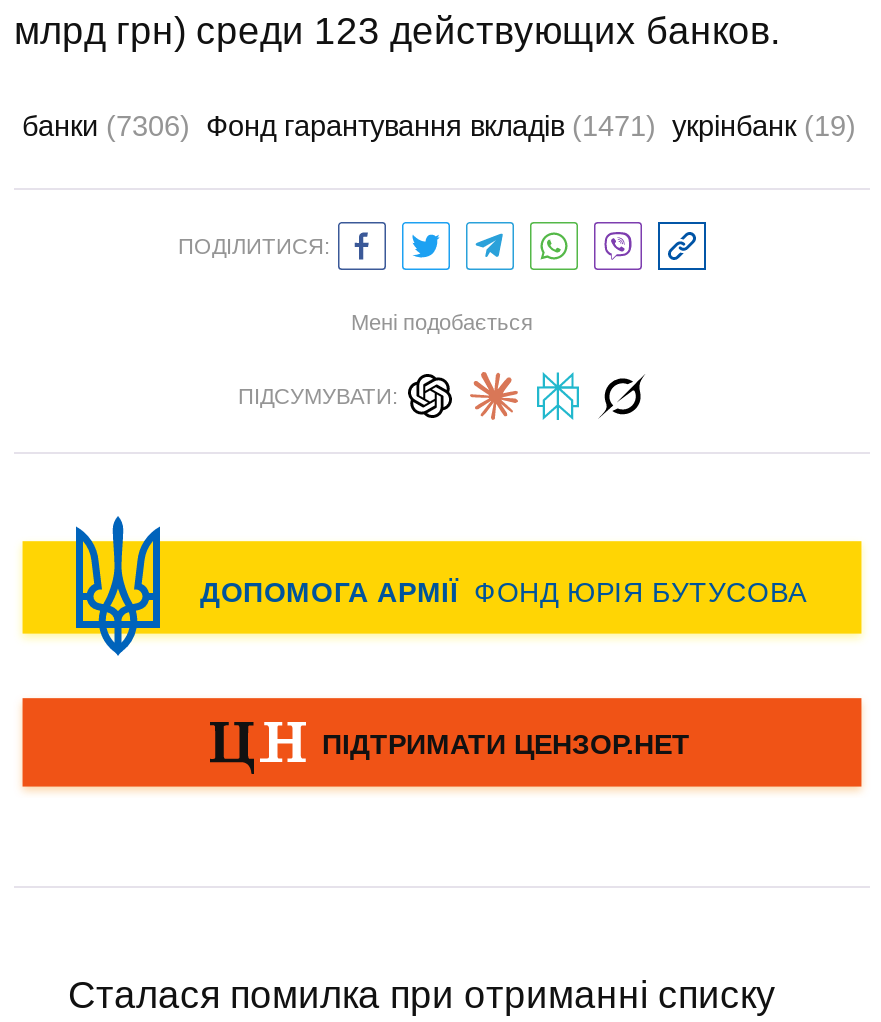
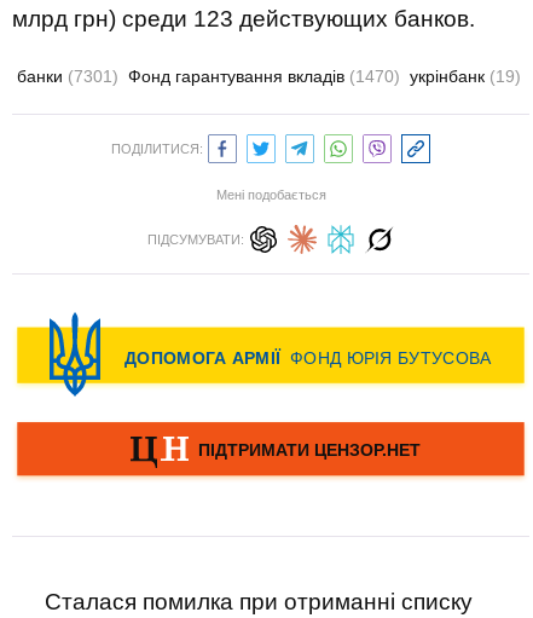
- банки (7306) Фонд гарантування вкладів (1471) укрінбанк (19)
+ банки (7301) Фонд гарантування вкладів (1470) укрінбанк (19)
